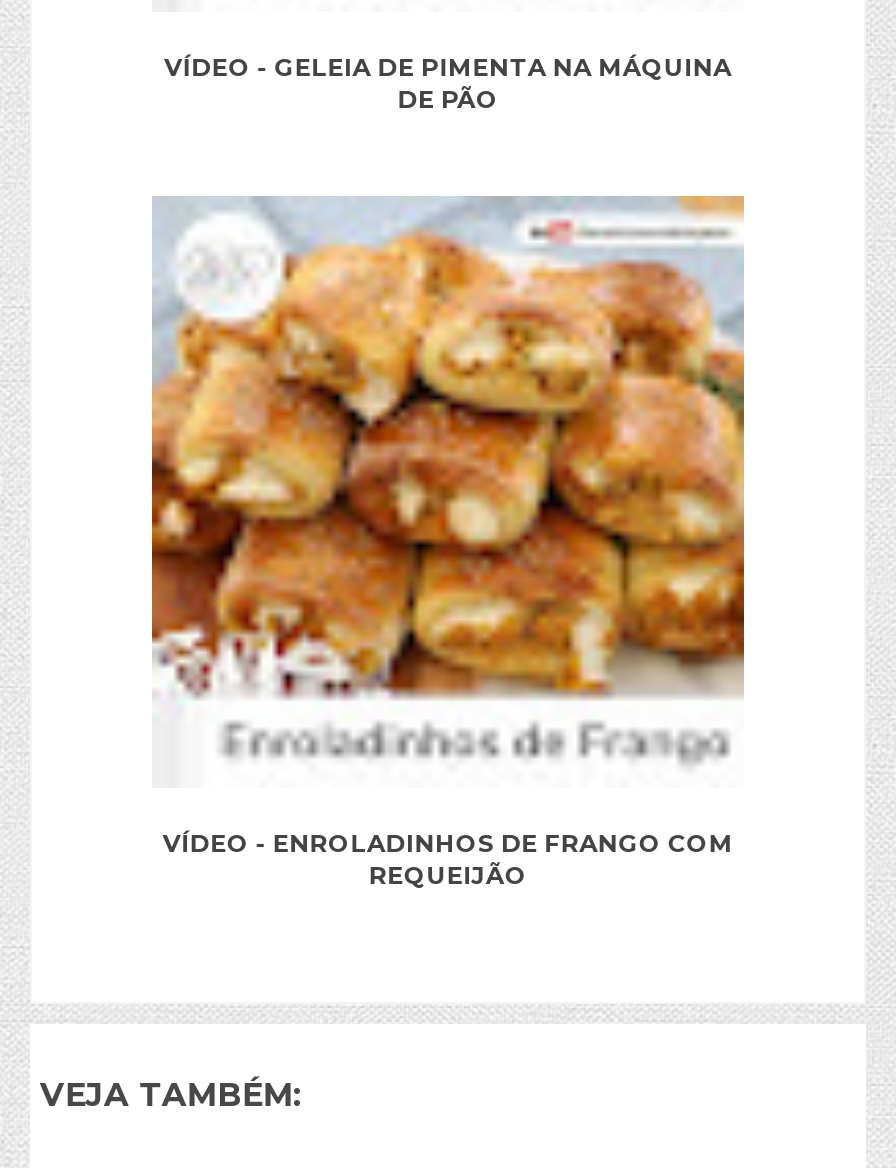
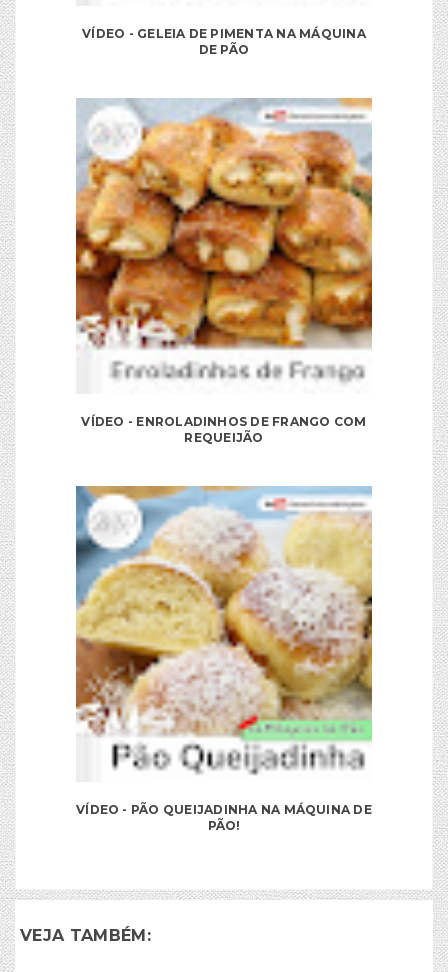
+ [image]
+ VÍDEO - PÃO QUEIJADINHA NA MÁQUINA DE
+ PÃO!
